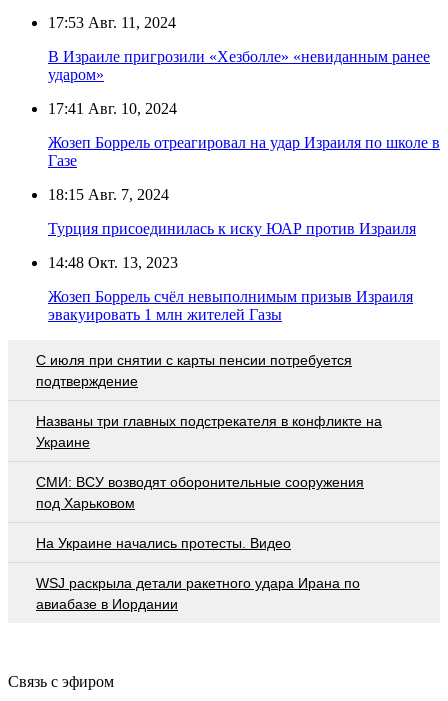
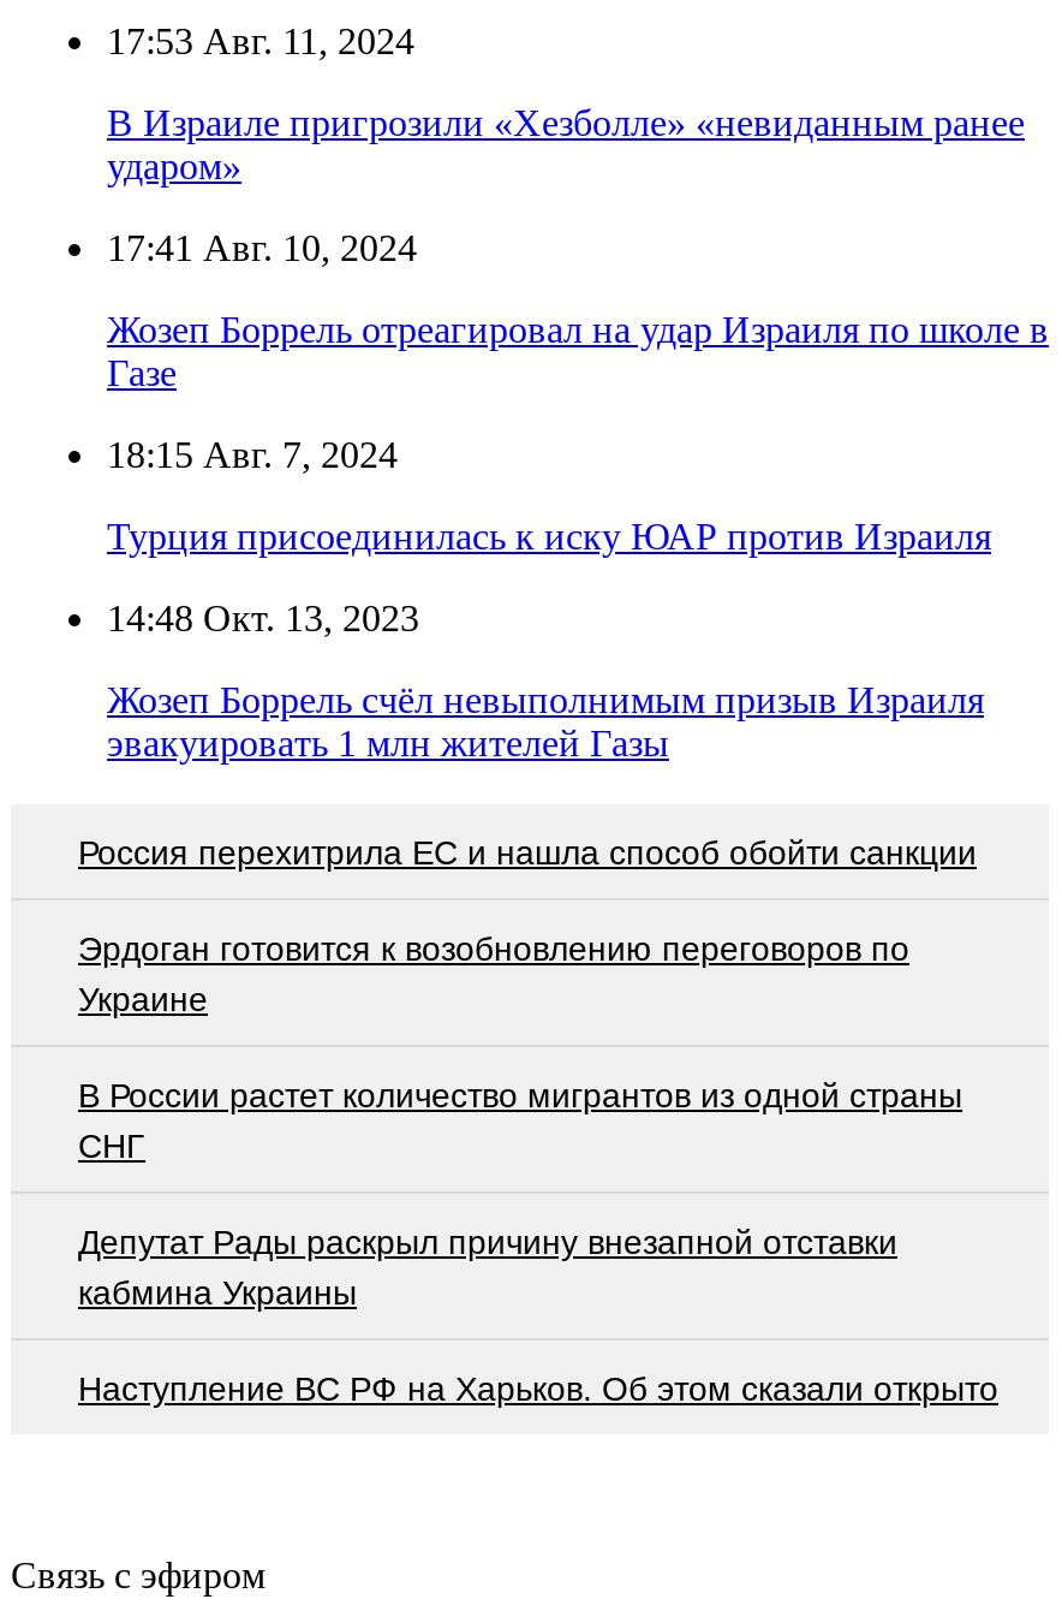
- С июля при снятии с карты пенсии потребуется
- подтверждение
+ Россия перехитрила EC и нашла способ обойти санкции

- Названы три главных подстрекателя в конфликте на
+ Эрдоган готовится к возобновлению переговоров по

- СМИ: ВСУ возводят оборонительные сооружения
- под Харьковом
+ В России растет количество мигрантов из одной страны
+ СНГ

- На Украине начались протесты. Видео
+ Депутат Рады раскрыл причину внезапной отставки
+ кабмина Украины

- WSJ раскрыла детали ракетного удара Ирана по
- авиабазе в Иордании
+ Наступление ВС РФ на Харьков. Об этом сказали открыто
